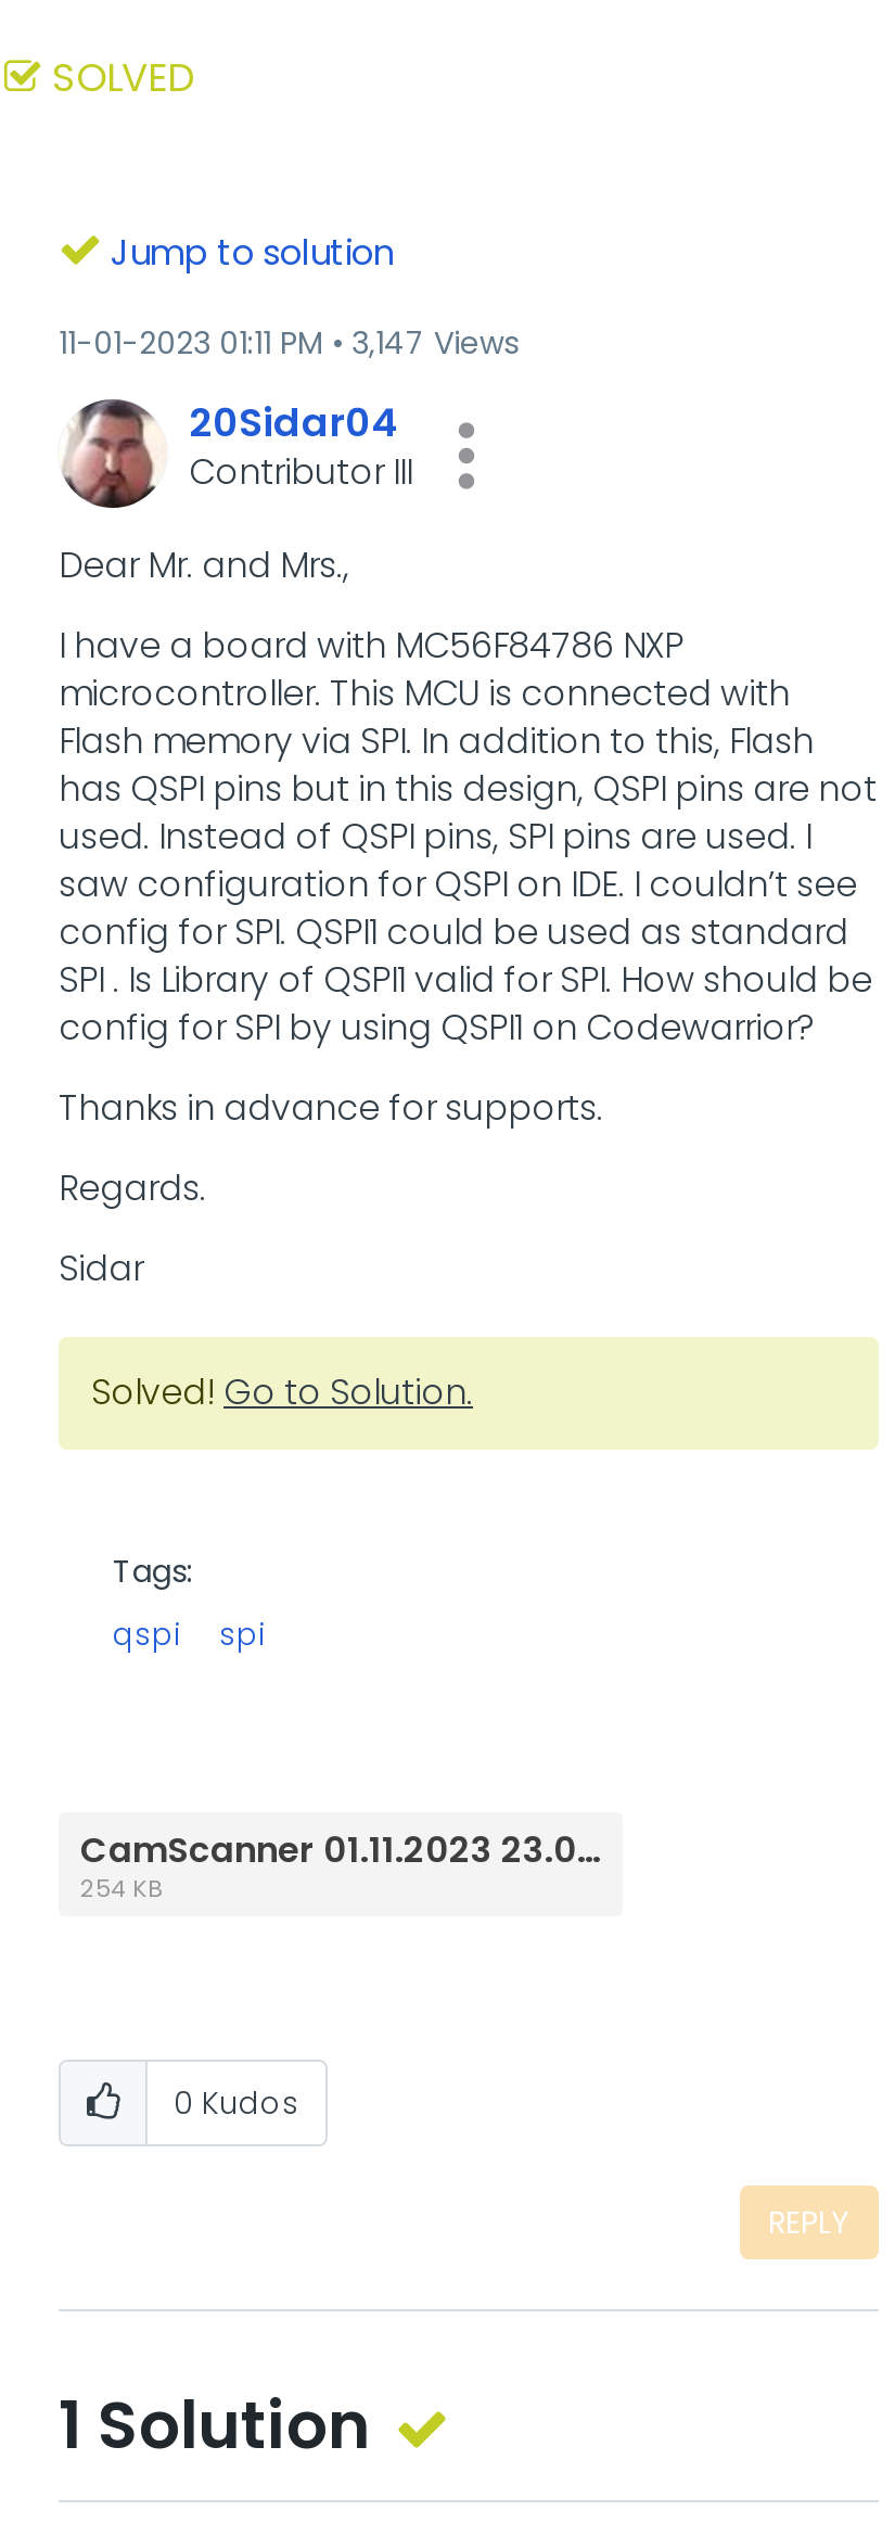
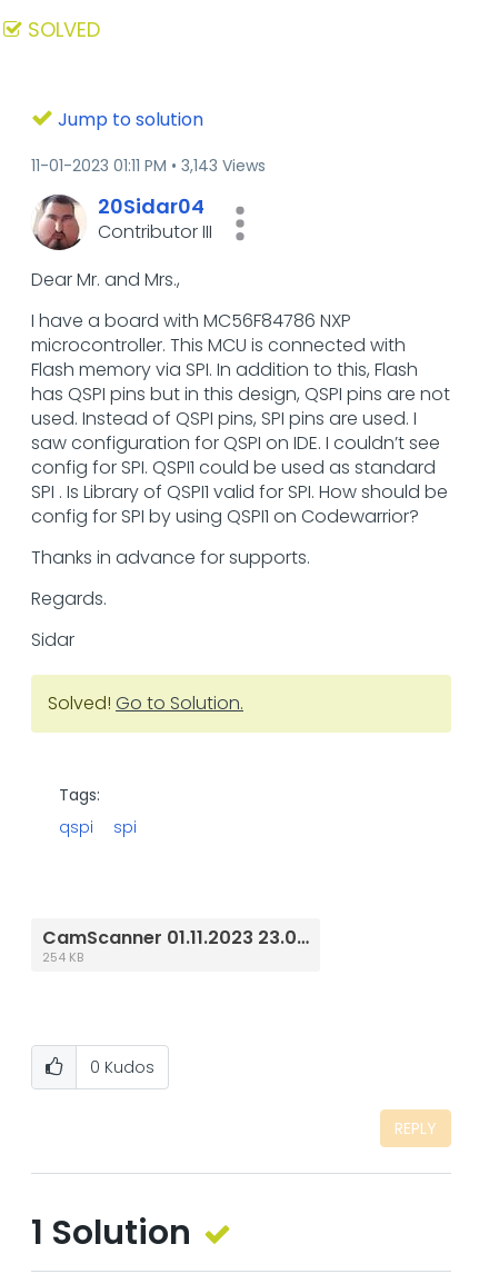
- 11-01-2023 01:11 PM 3,147 Views
+ 11-01-2023 01:11 PM 3,143 Views
